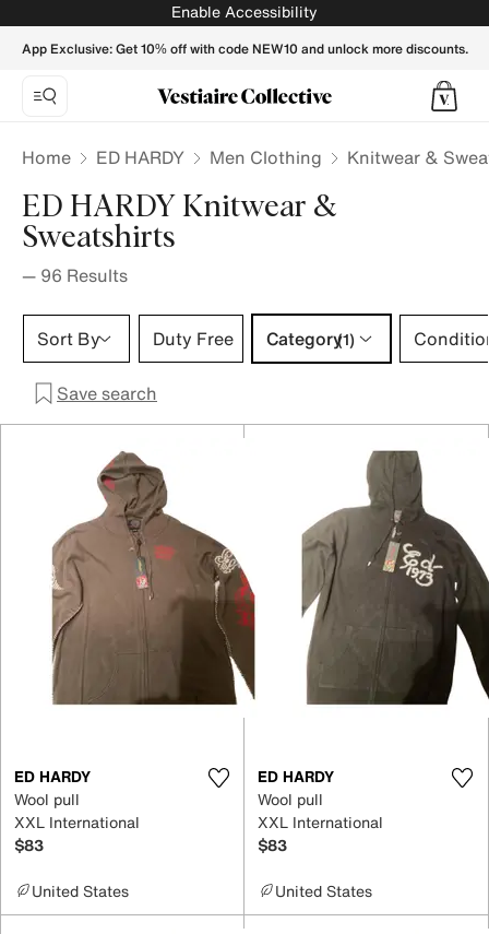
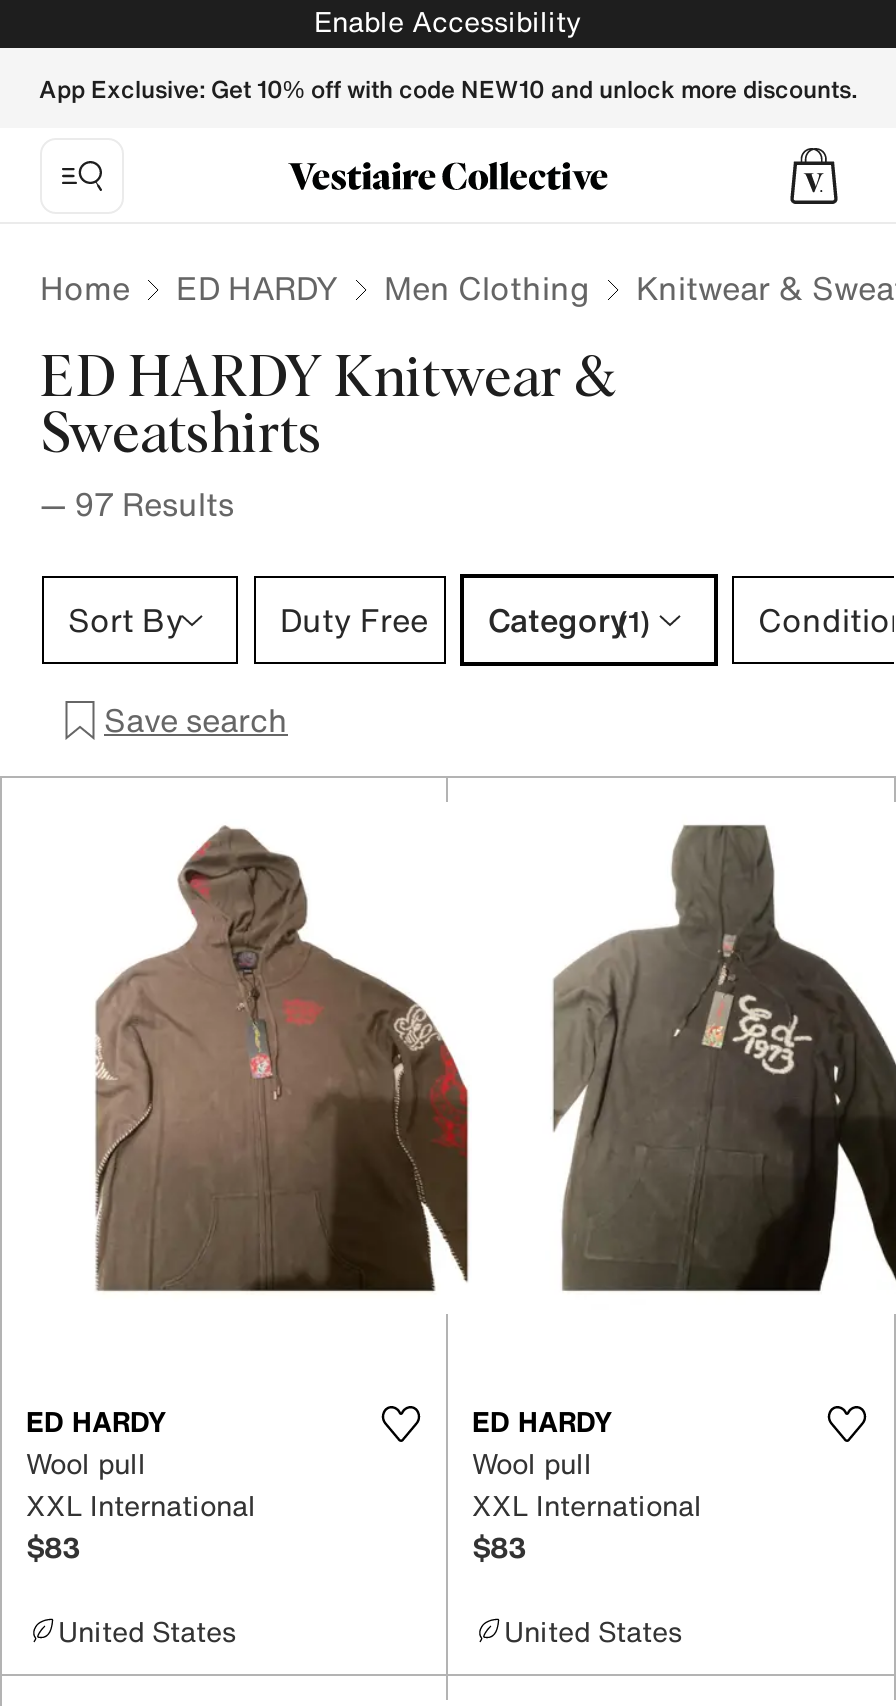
- — 96 Results
+ — 97 Results
